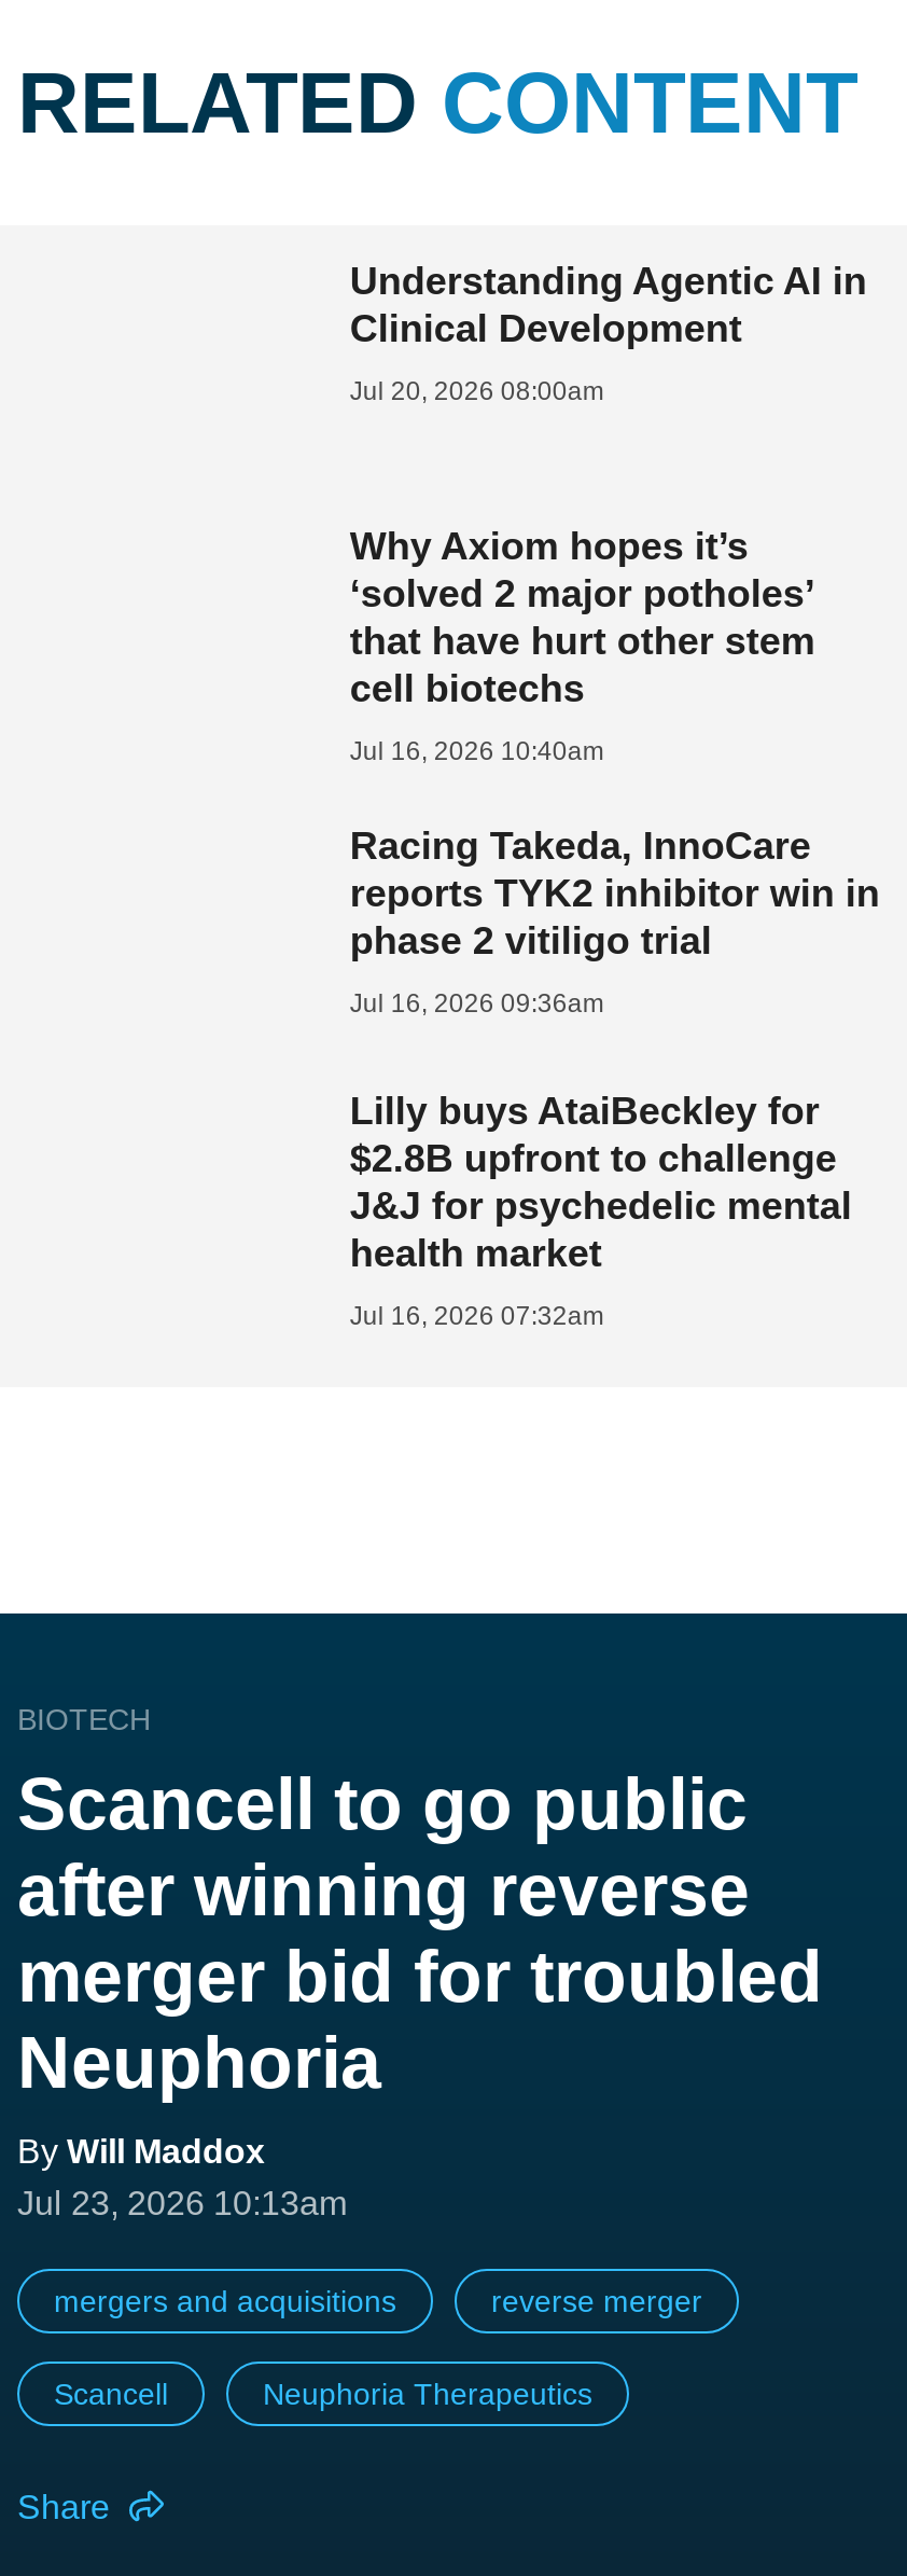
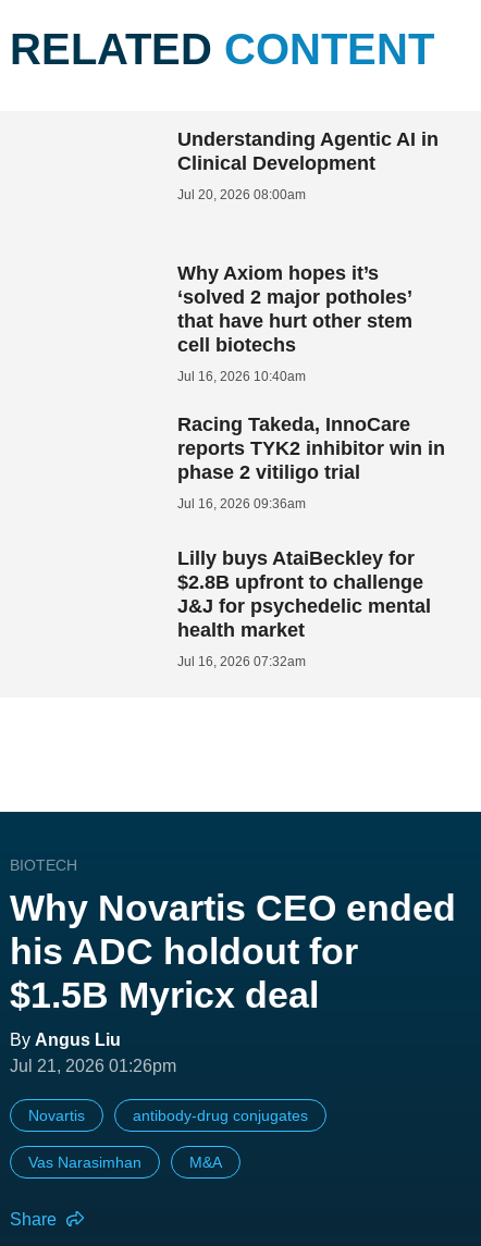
- Scancell to go public
- after winning reverse
- merger bid for troubled
- Neuphoria
- By Will Maddox
- Jul 23, 2026 10:13am
+ Why Novartis CEO ended
+ his ADC holdout for
+ $1.5B Myricx deal
+ By Angus Liu
+ Jul 21, 2026 01:26pm

- mergers and acquisitions
- reverse merger
+ Novartis
+ antibody-drug conjugates

- Scancell
- Neuphoria Therapeutics
+ Vas Narasimhan
+ M&A
